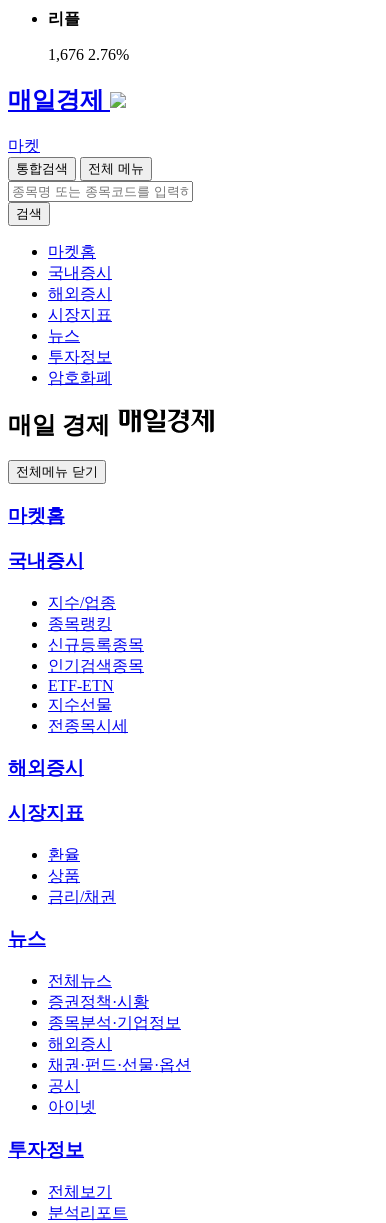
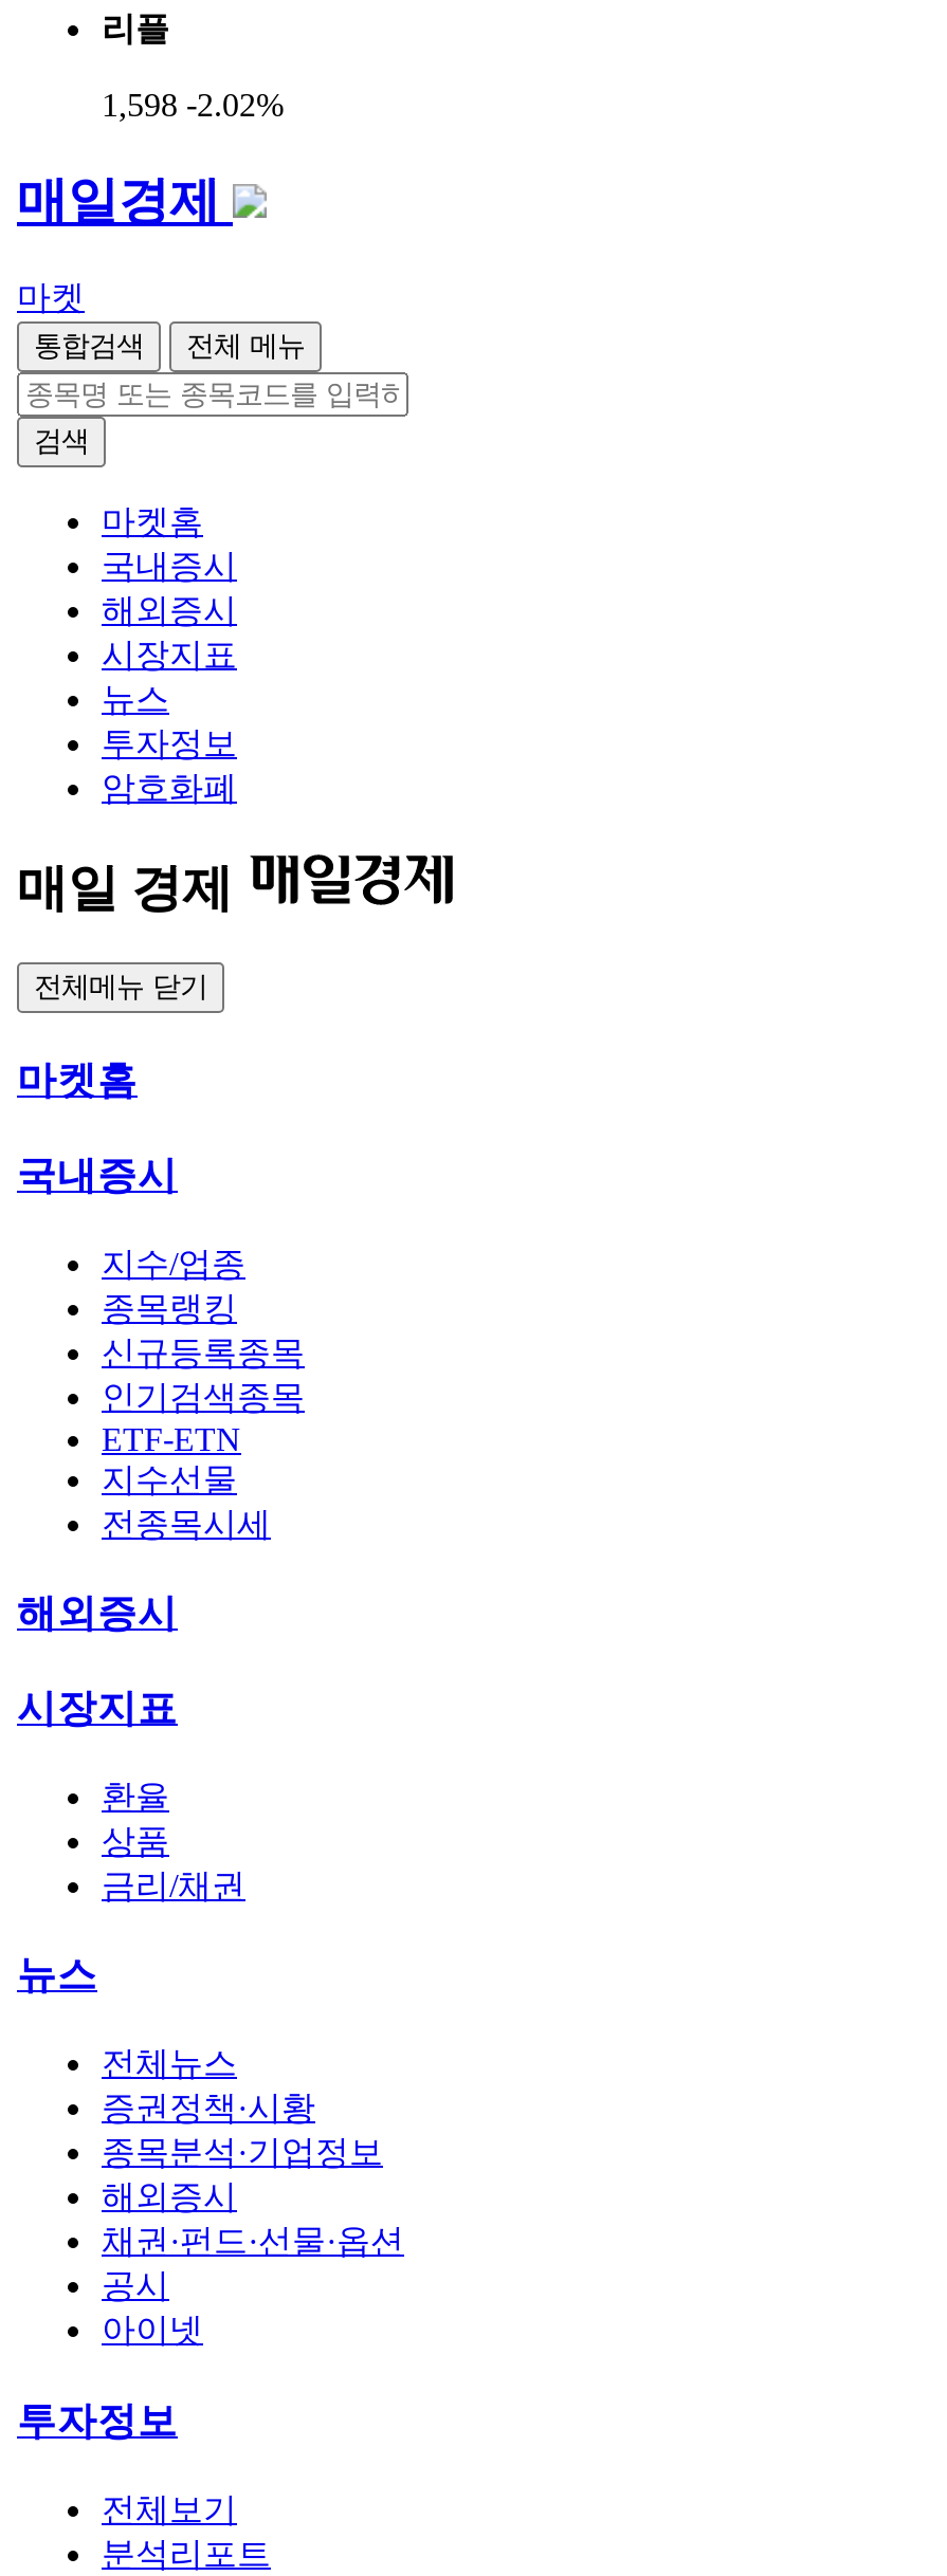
- 1,676 2.76%
+ 1,598 -2.02%
